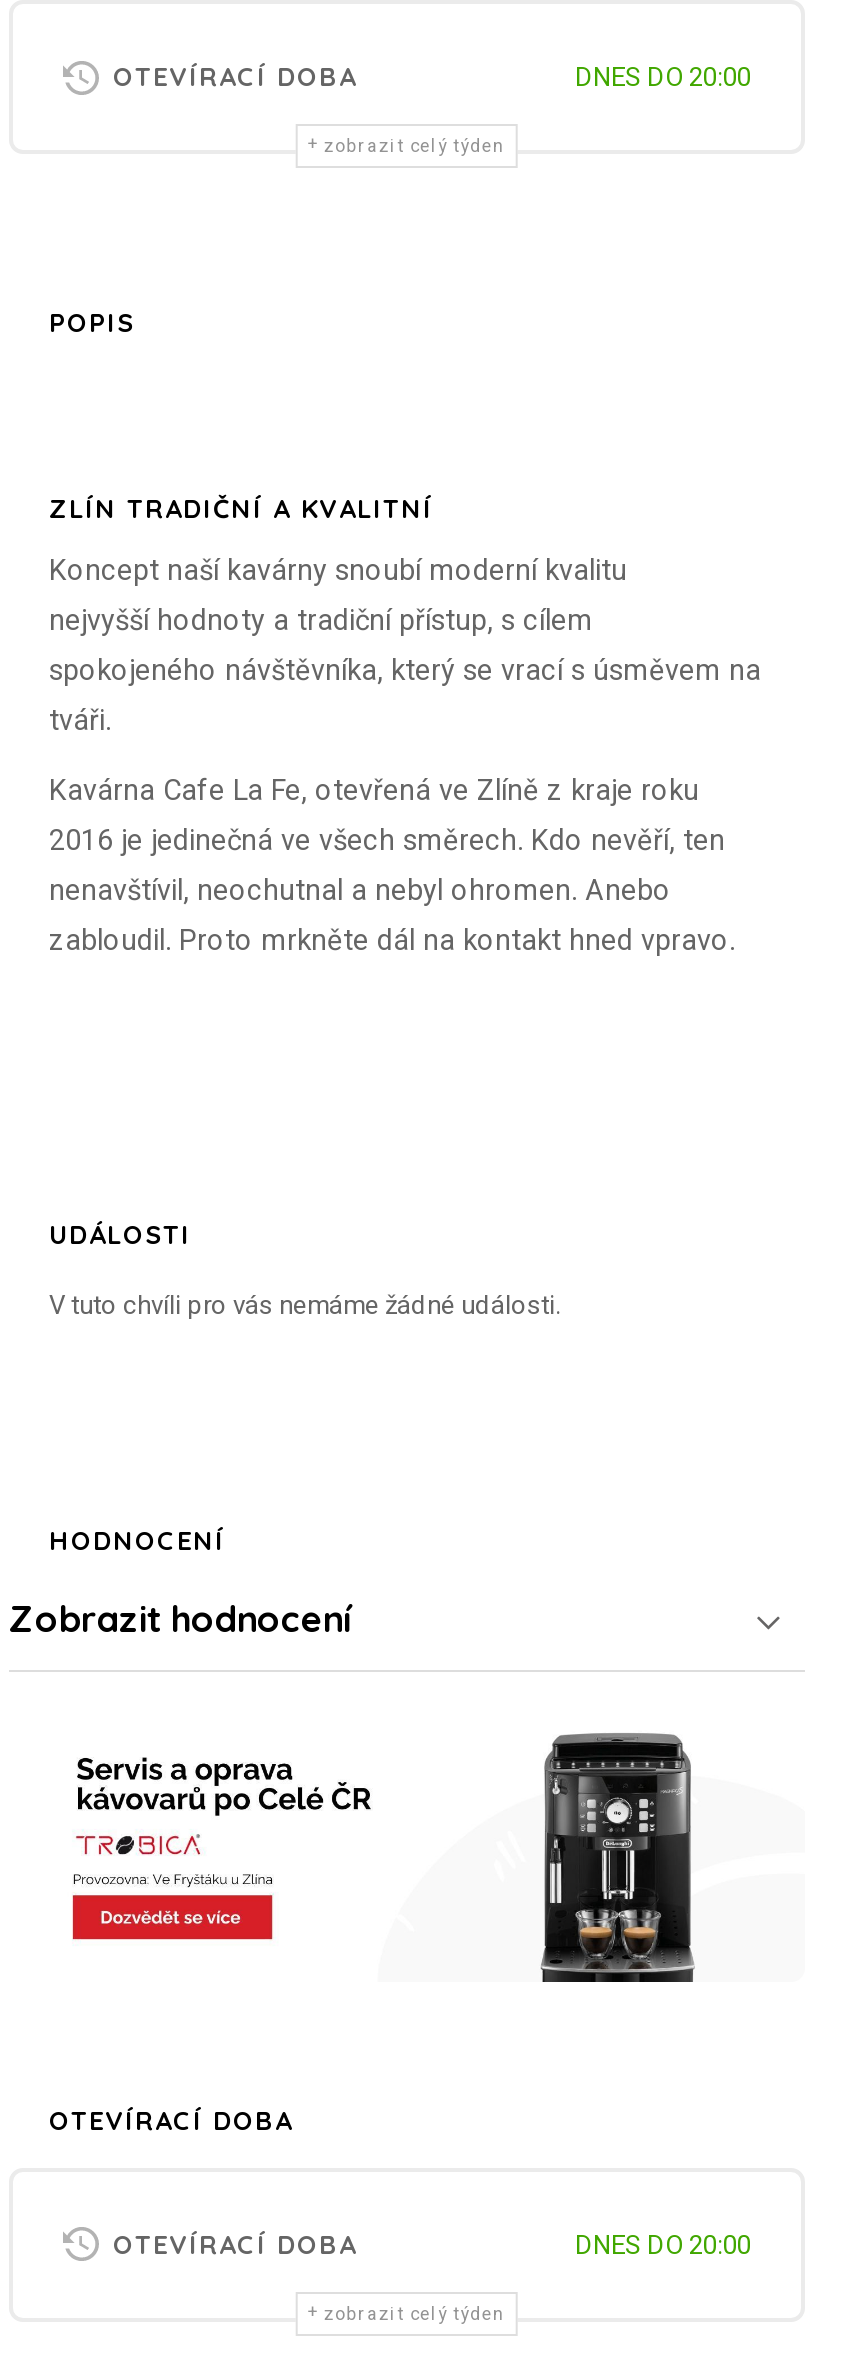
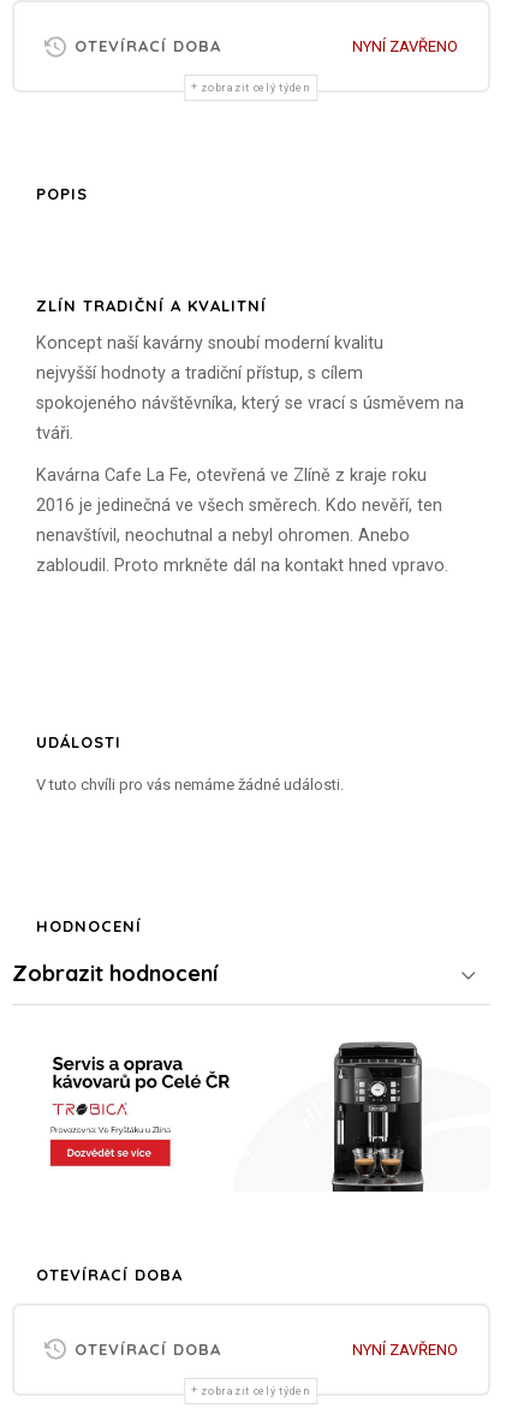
- DNES DO 20:00
+ NYNÍ ZAVŘENO

- DNES DO 20:00
+ NYNÍ ZAVŘENO
